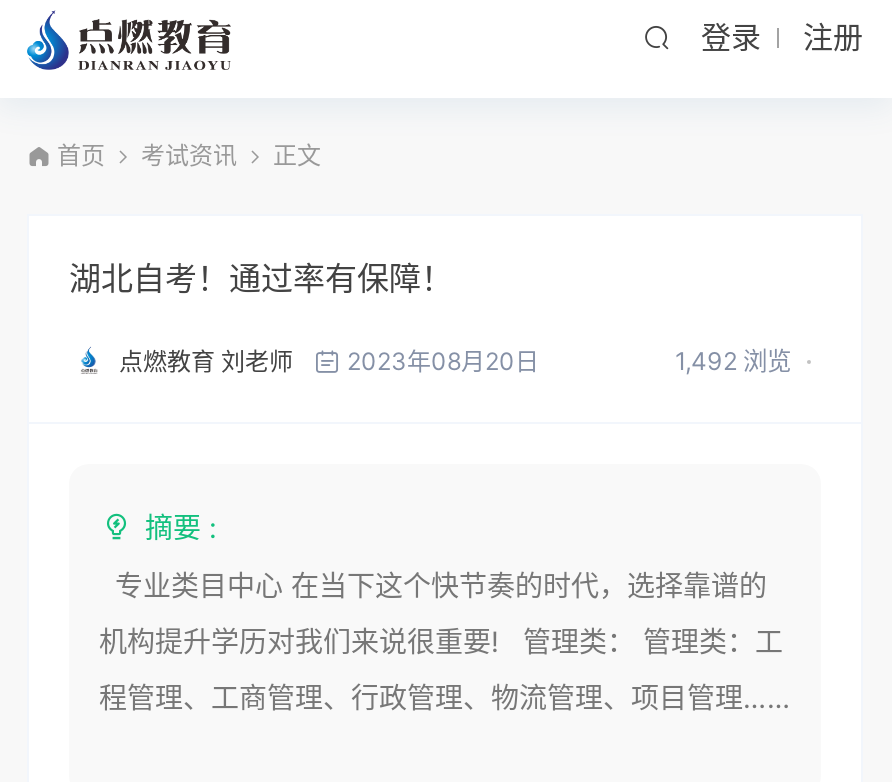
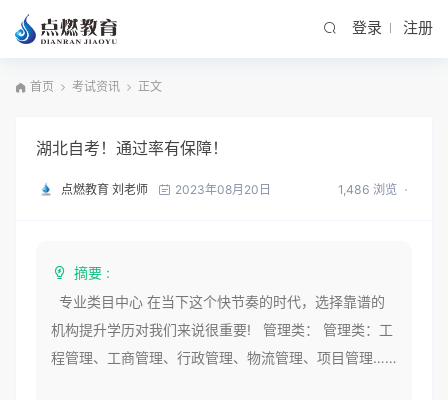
- 1,492 浏览
+ 1,486 浏览
